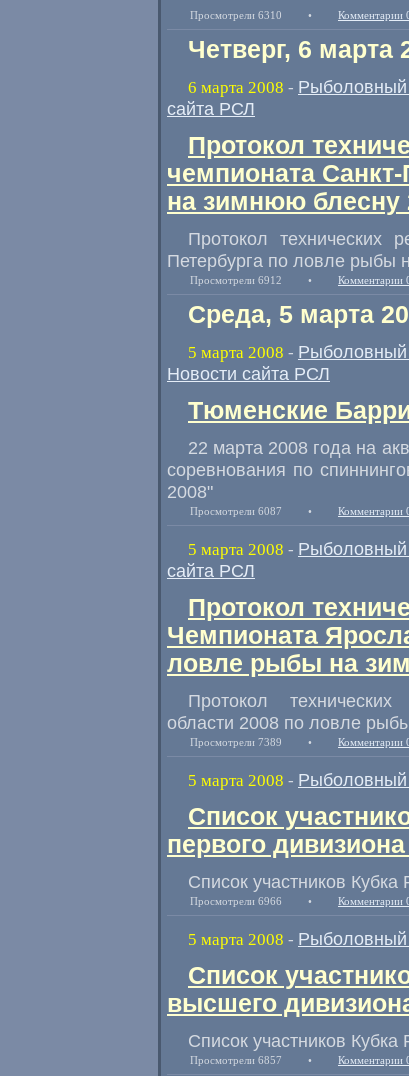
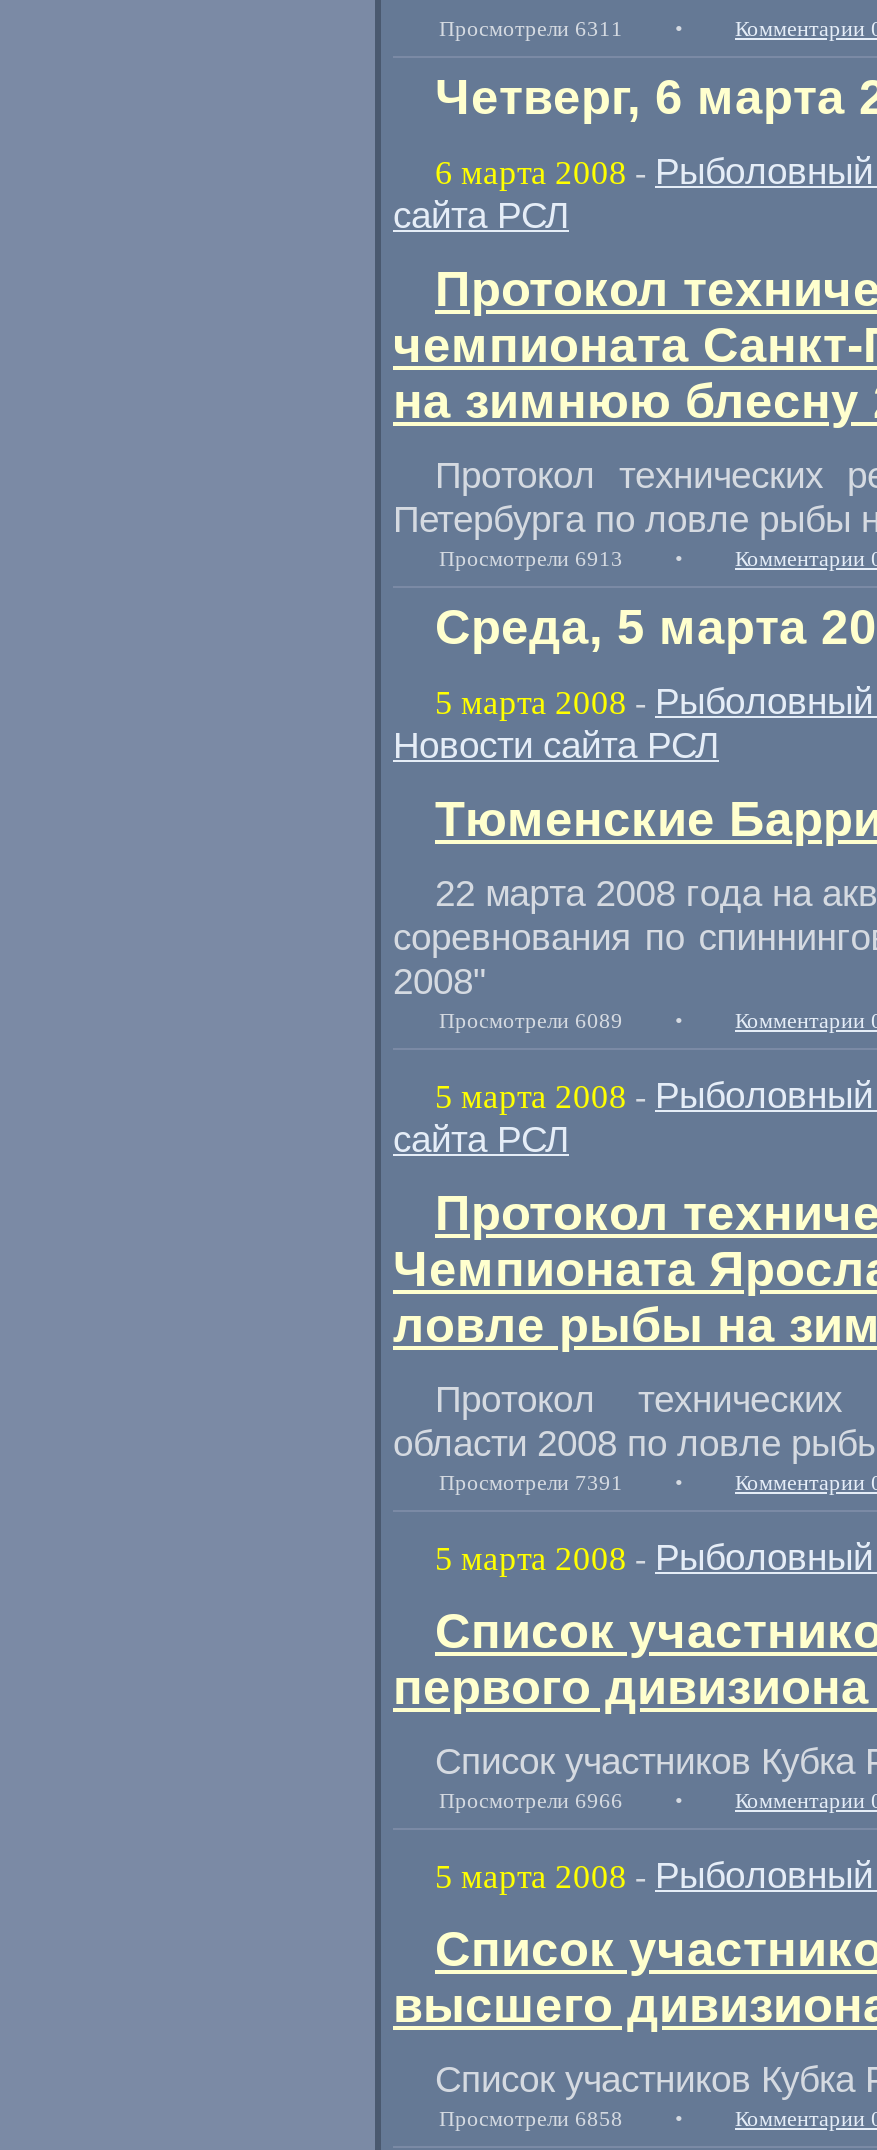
- Просмотрели 6310
+ Просмотрели 6311

- Просмотрели 6912
+ Просмотрели 6913

- Просмотрели 6087
+ Просмотрели 6089

- Просмотрели 7389
+ Просмотрели 7391

- Просмотрели 6857
+ Просмотрели 6858
